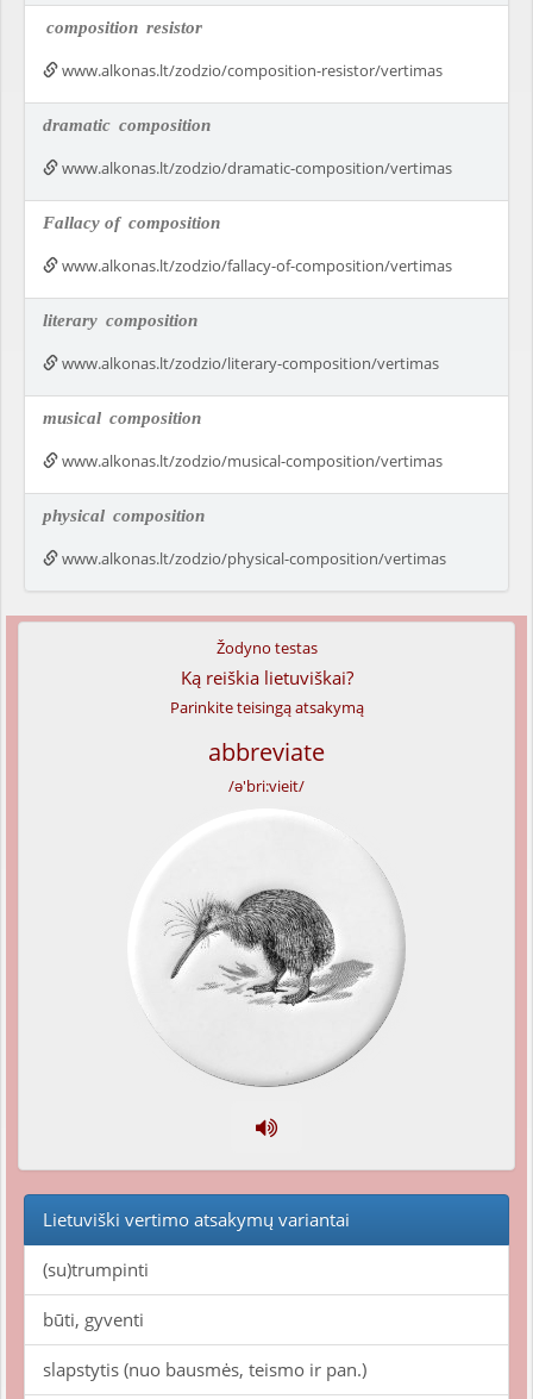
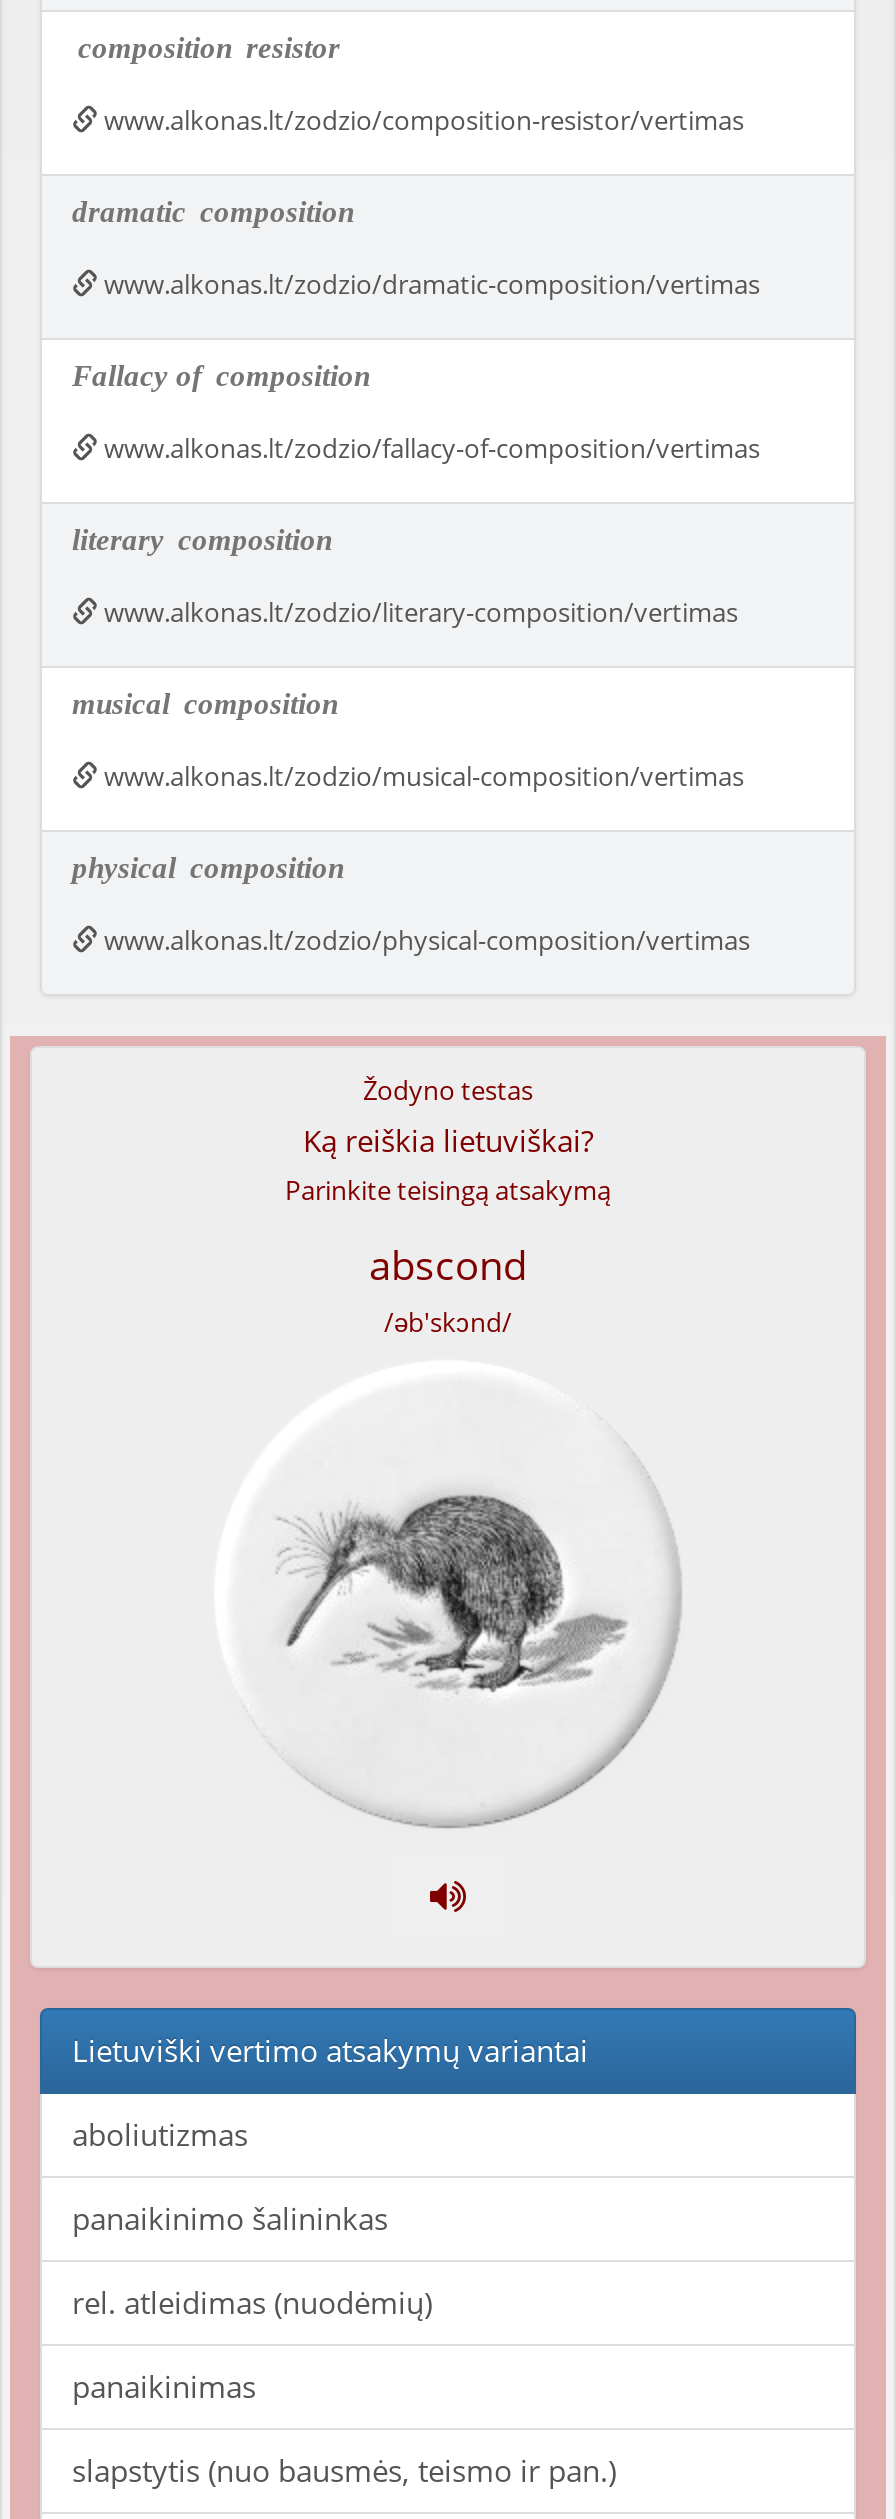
- abbreviate
- /ə'bri:vieit/
+ abscond
+ /əb'skɔnd/

- (su)trumpinti
- būti, gyventi
+ aboliutizmas
+ panaikinimo šalininkas
+ rel. atleidimas (nuodėmių)
+ panaikinimas
